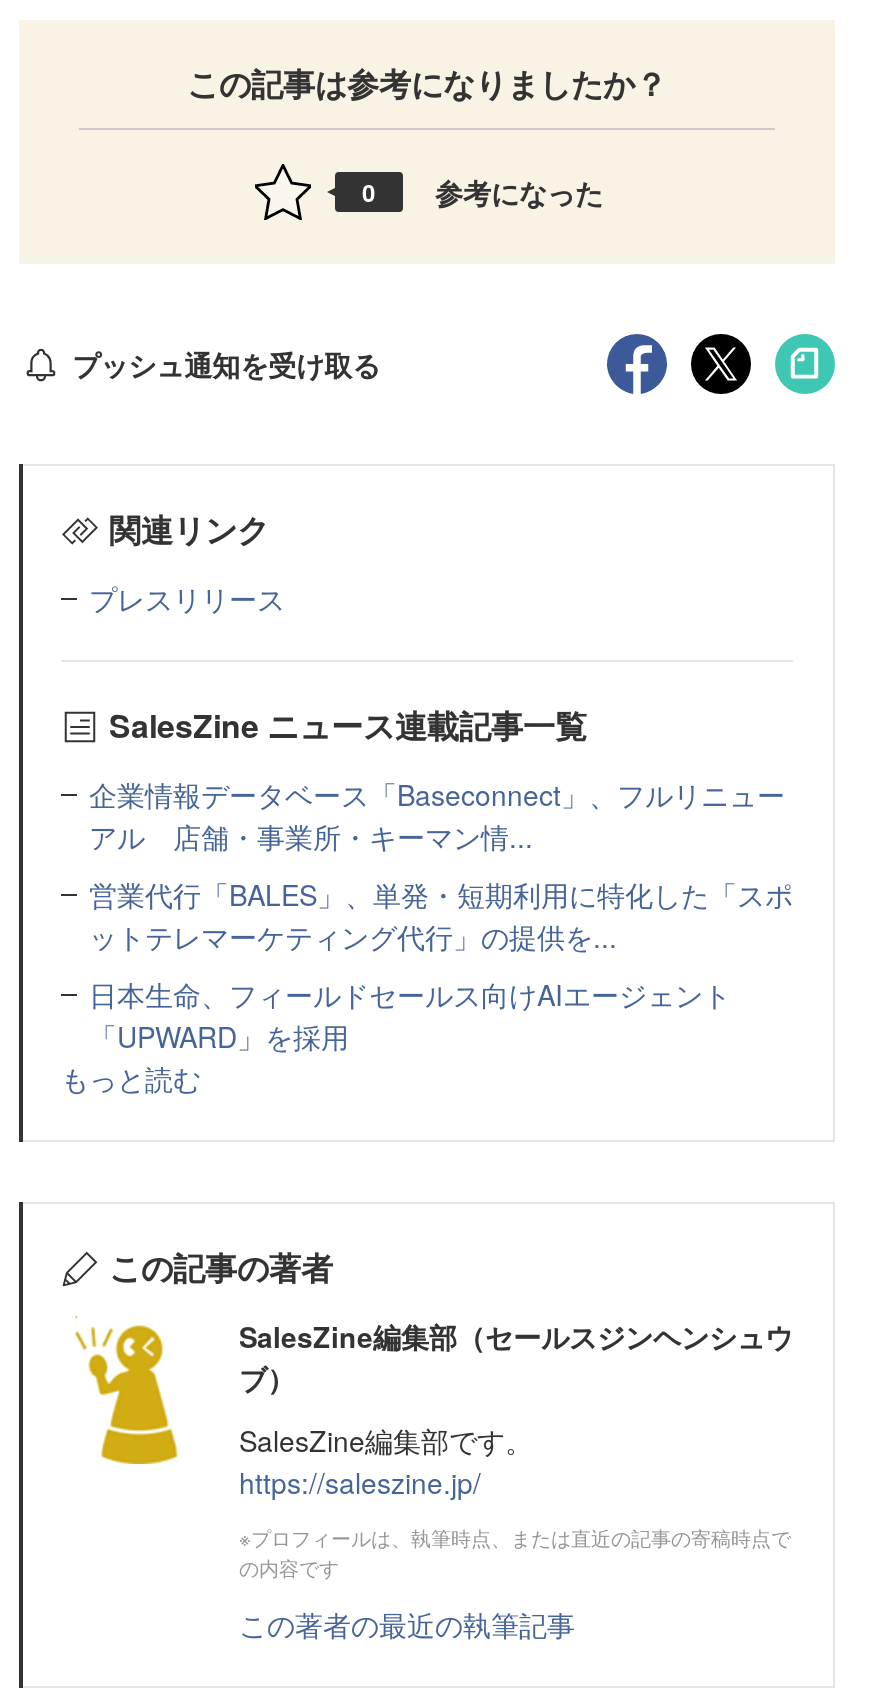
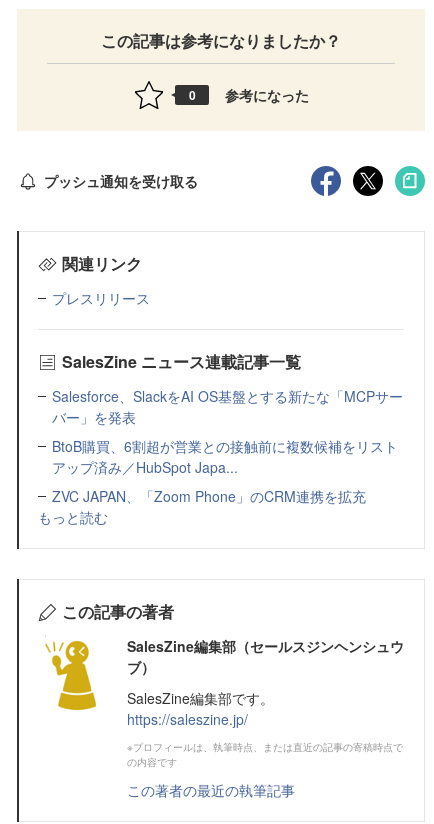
- 企業情報データベース「Baseconnect」、フルリニュー
- アル 店舗・事業所・キーマン情...
- 営業代行「BALES」、単発・短期利用に特化した「スポ
- ットテレマーケティング代行」の提供を...
- 日本生命、フィールドセールス向けAIエージェント
- 「UPWARD」を採用
+ Salesforce、SlackをAI OS基盤とする新たな「MCPサー
+ バー」を発表
+ BtoB購買、6割超が営業との接触前に複数候補をリスト
+ アップ済み／HubSpot Japa...
+ ZVC JAPAN、「Zoom Phone」のCRM連携を拡充
